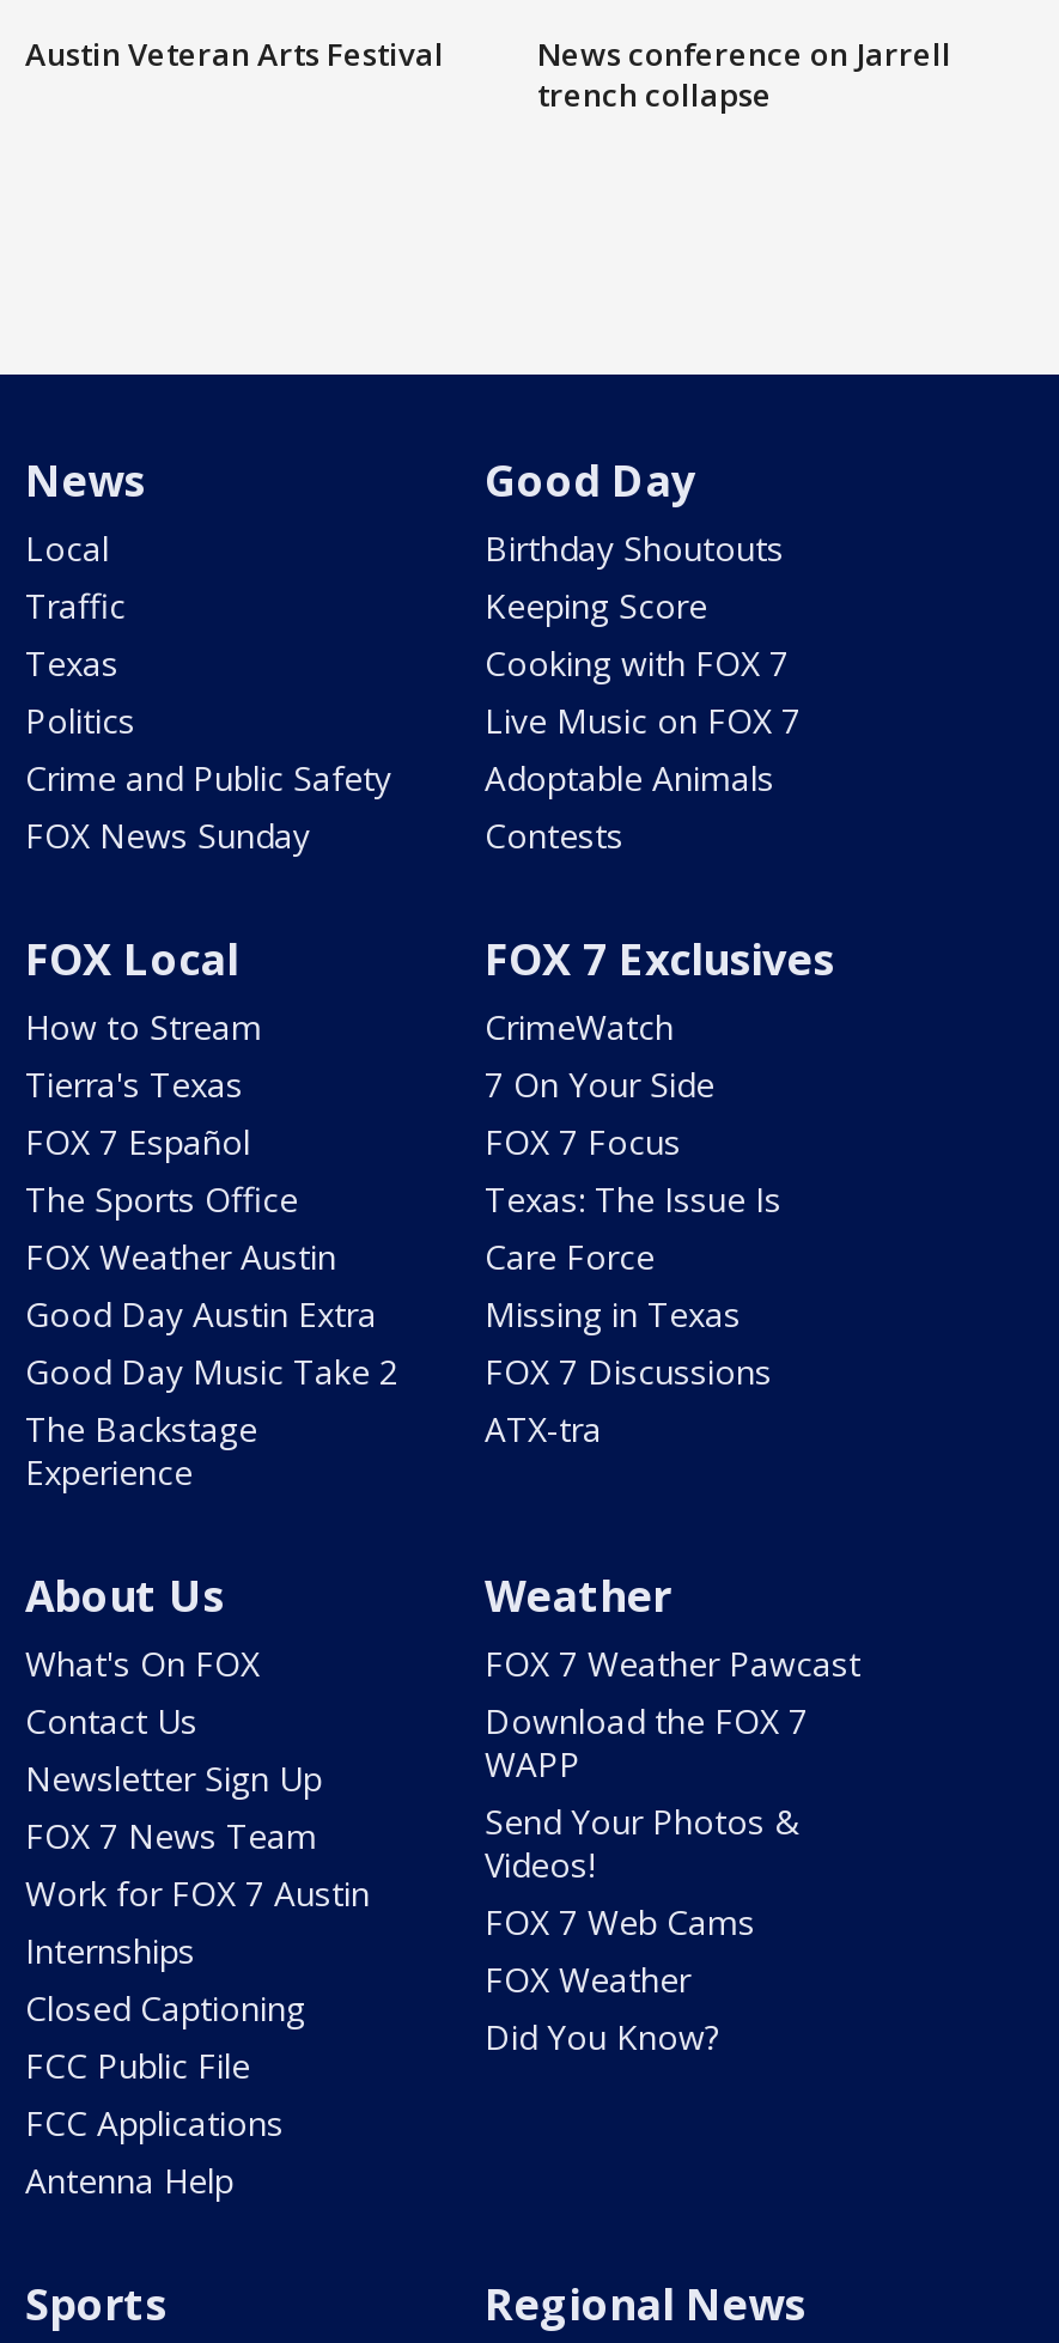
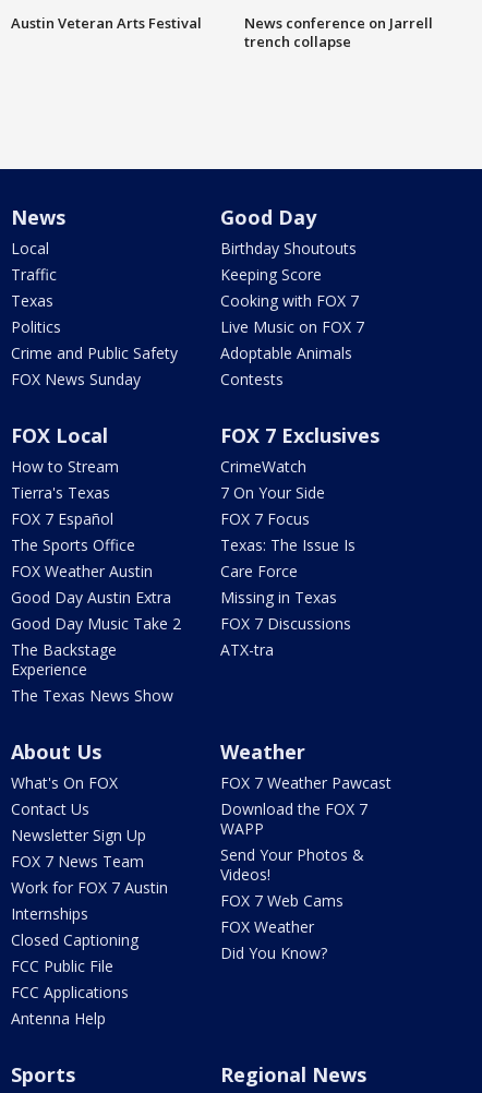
+ The Texas News Show
